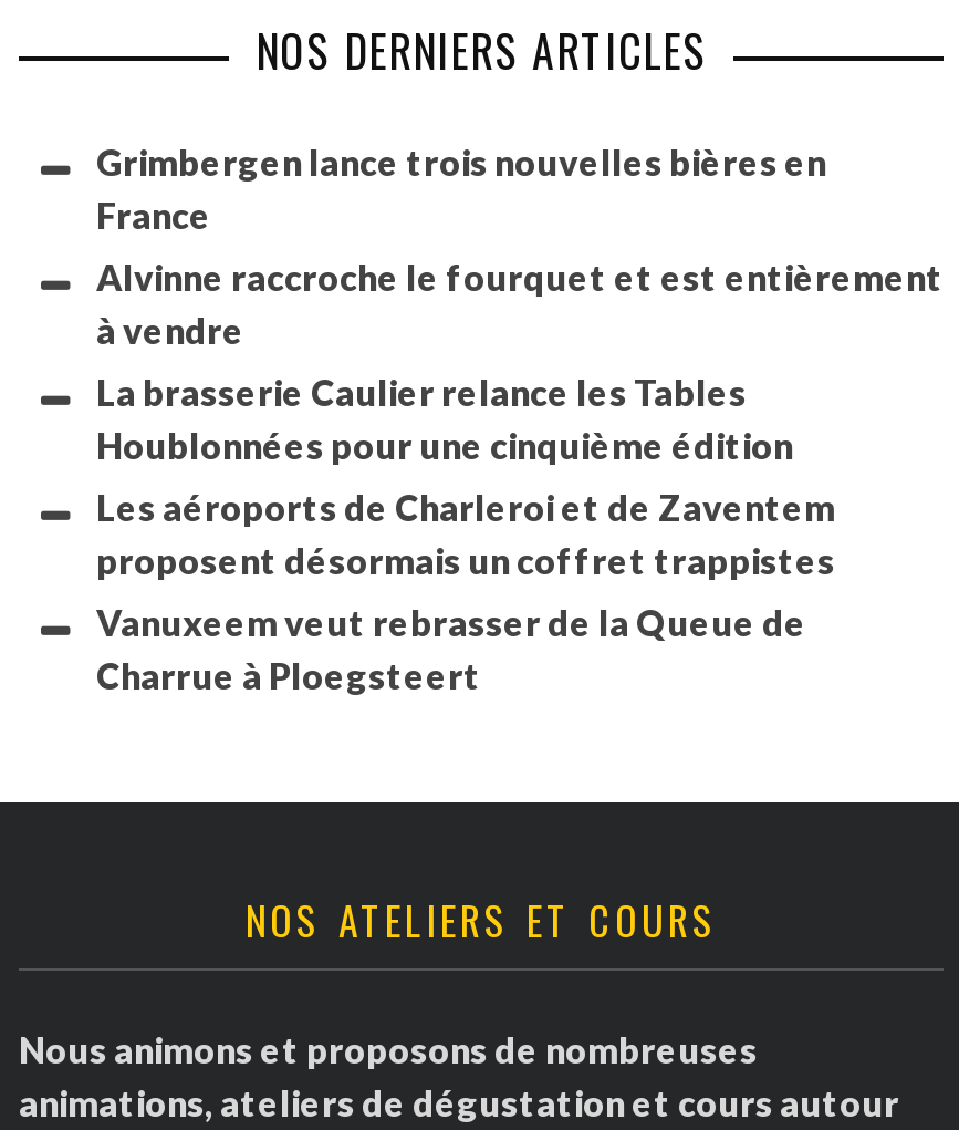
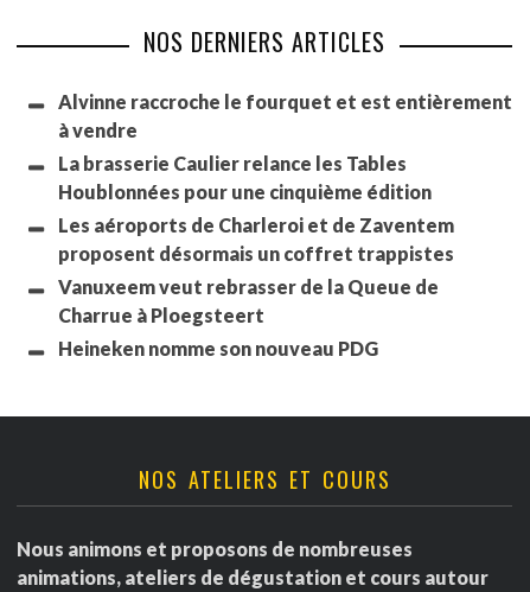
- Grimbergen lance trois nouvelles bières en
- France

moved up: Alvinne raccroche le fourquet et est entièrement | à vendre | La brasserie Caulier relance les Tables | Houblonnées pour une cinquième édition | Les aéroports de Charleroi et de Zaventem | proposent désormais un coffret trappistes | Vanuxeem veut rebrasser de la Queue de | Charrue à Ploegsteert

+ Heineken nomme son nouveau PDG
